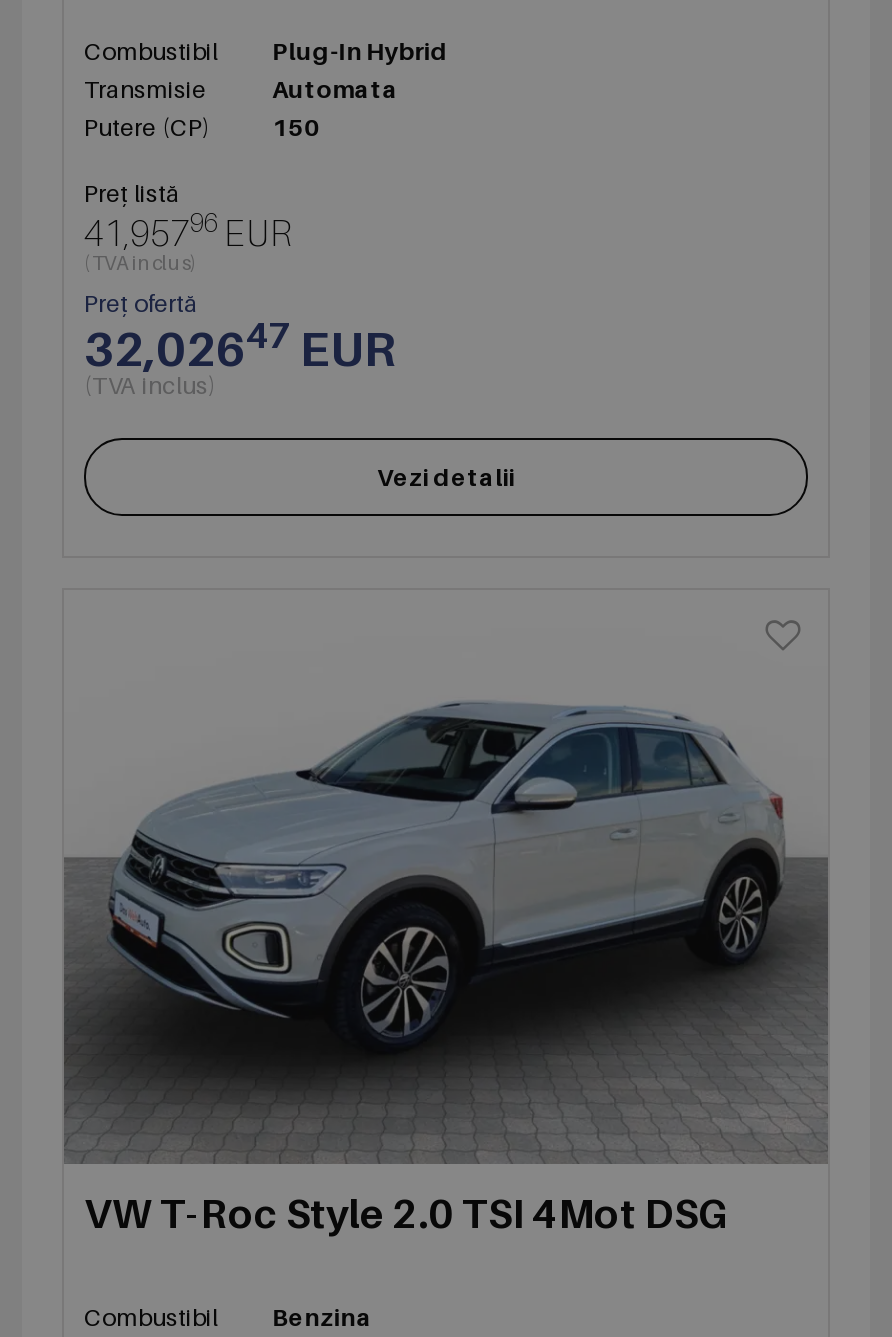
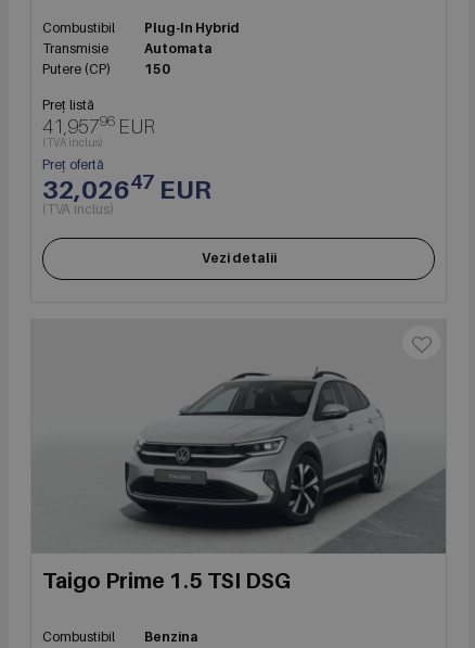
- [image]
- VW T-Roc Style 2.0 TSI 4Mot DSG
+ [image]
+ Taigo Prime 1.5 TSI DSG
